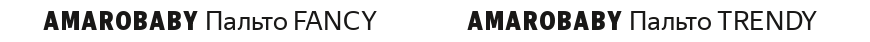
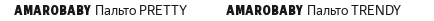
- AMAROBABY Пальто FANCY
+ AMAROBABY Пальто PRETTY
